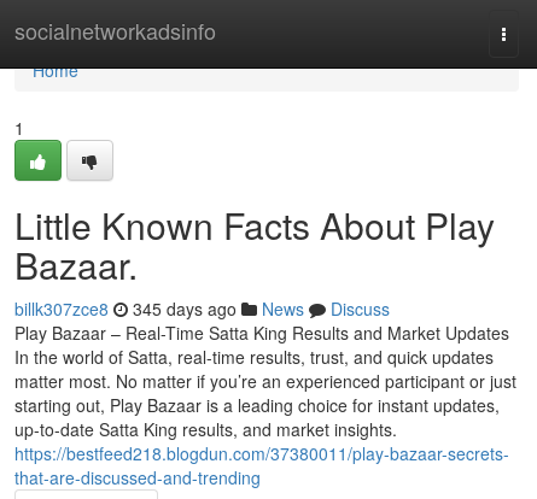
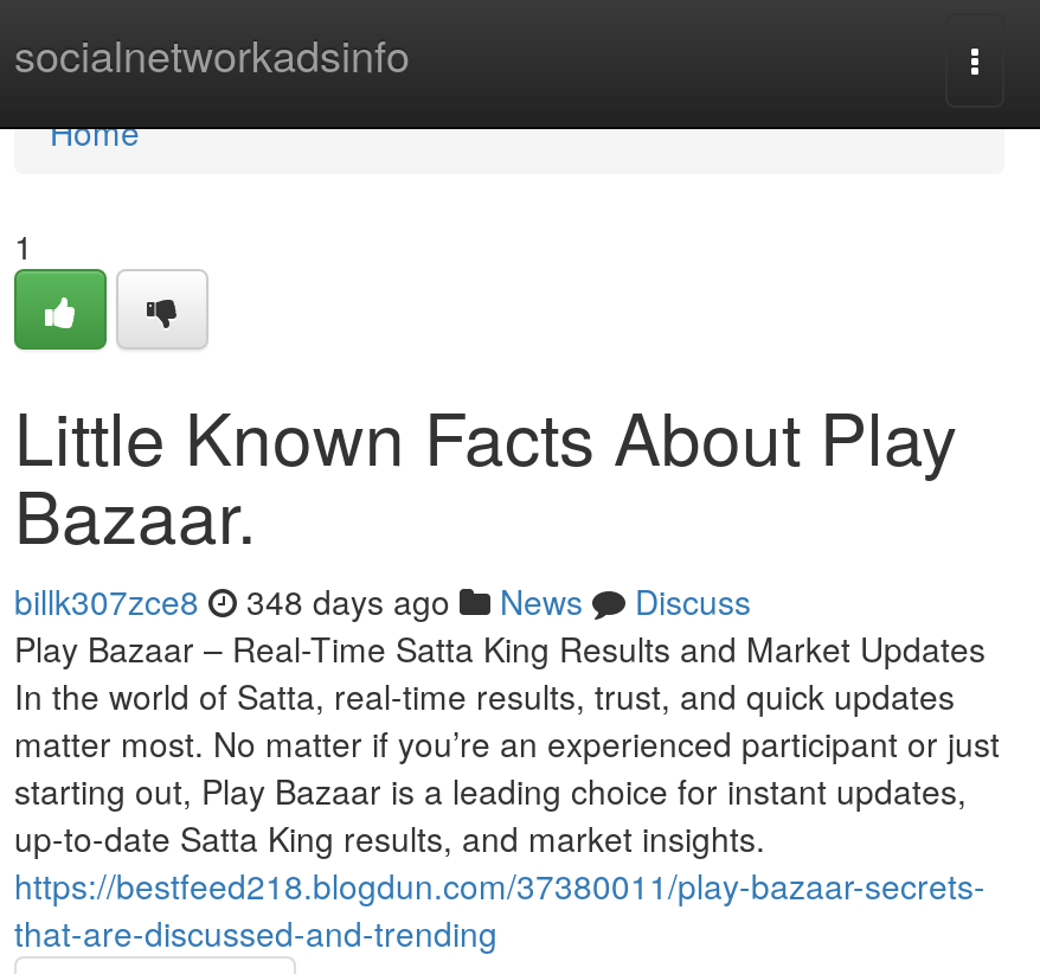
- billk307zce8 345 days ago News Discuss
+ billk307zce8 348 days ago News Discuss
